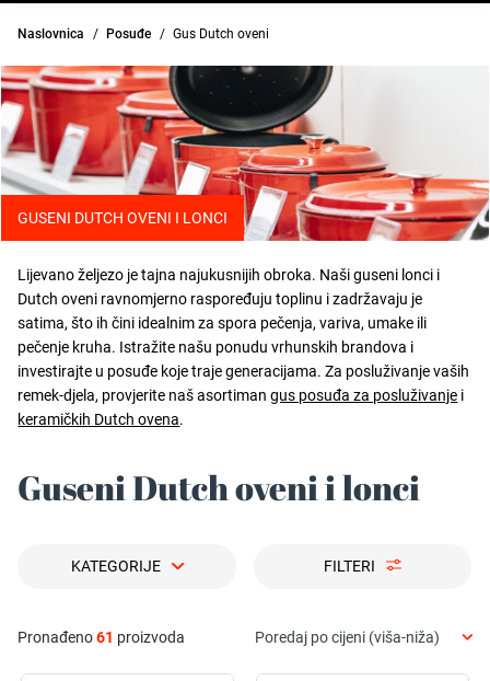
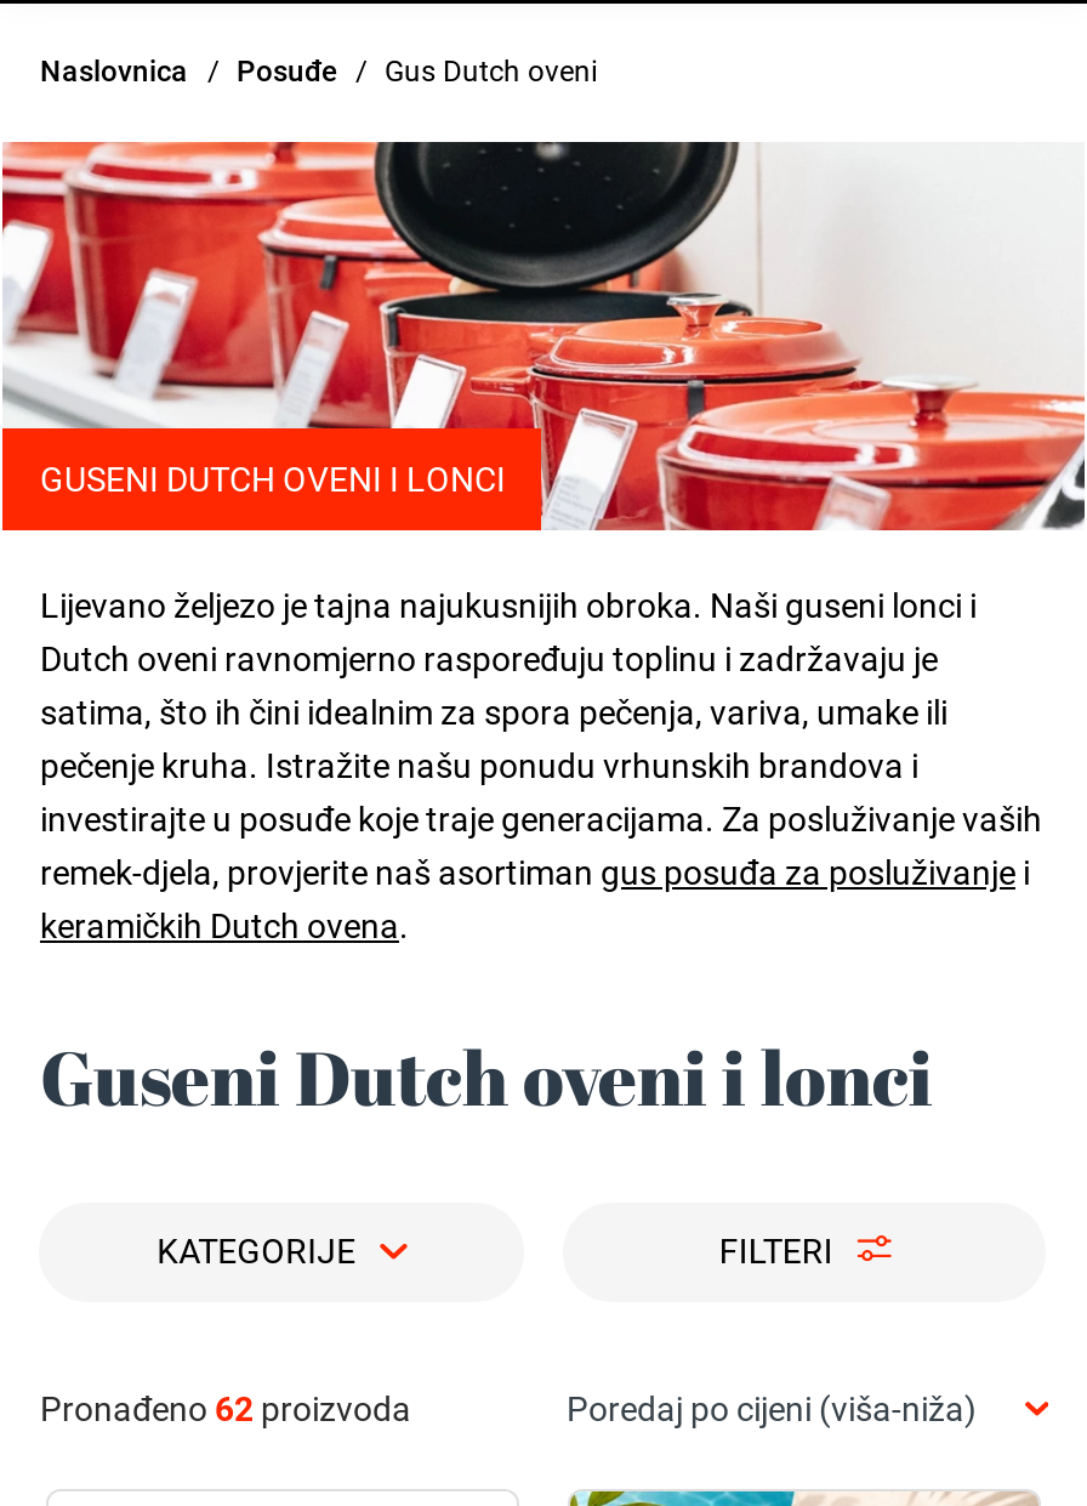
- Pronađeno 61 proizvoda
+ Pronađeno 62 proizvoda
